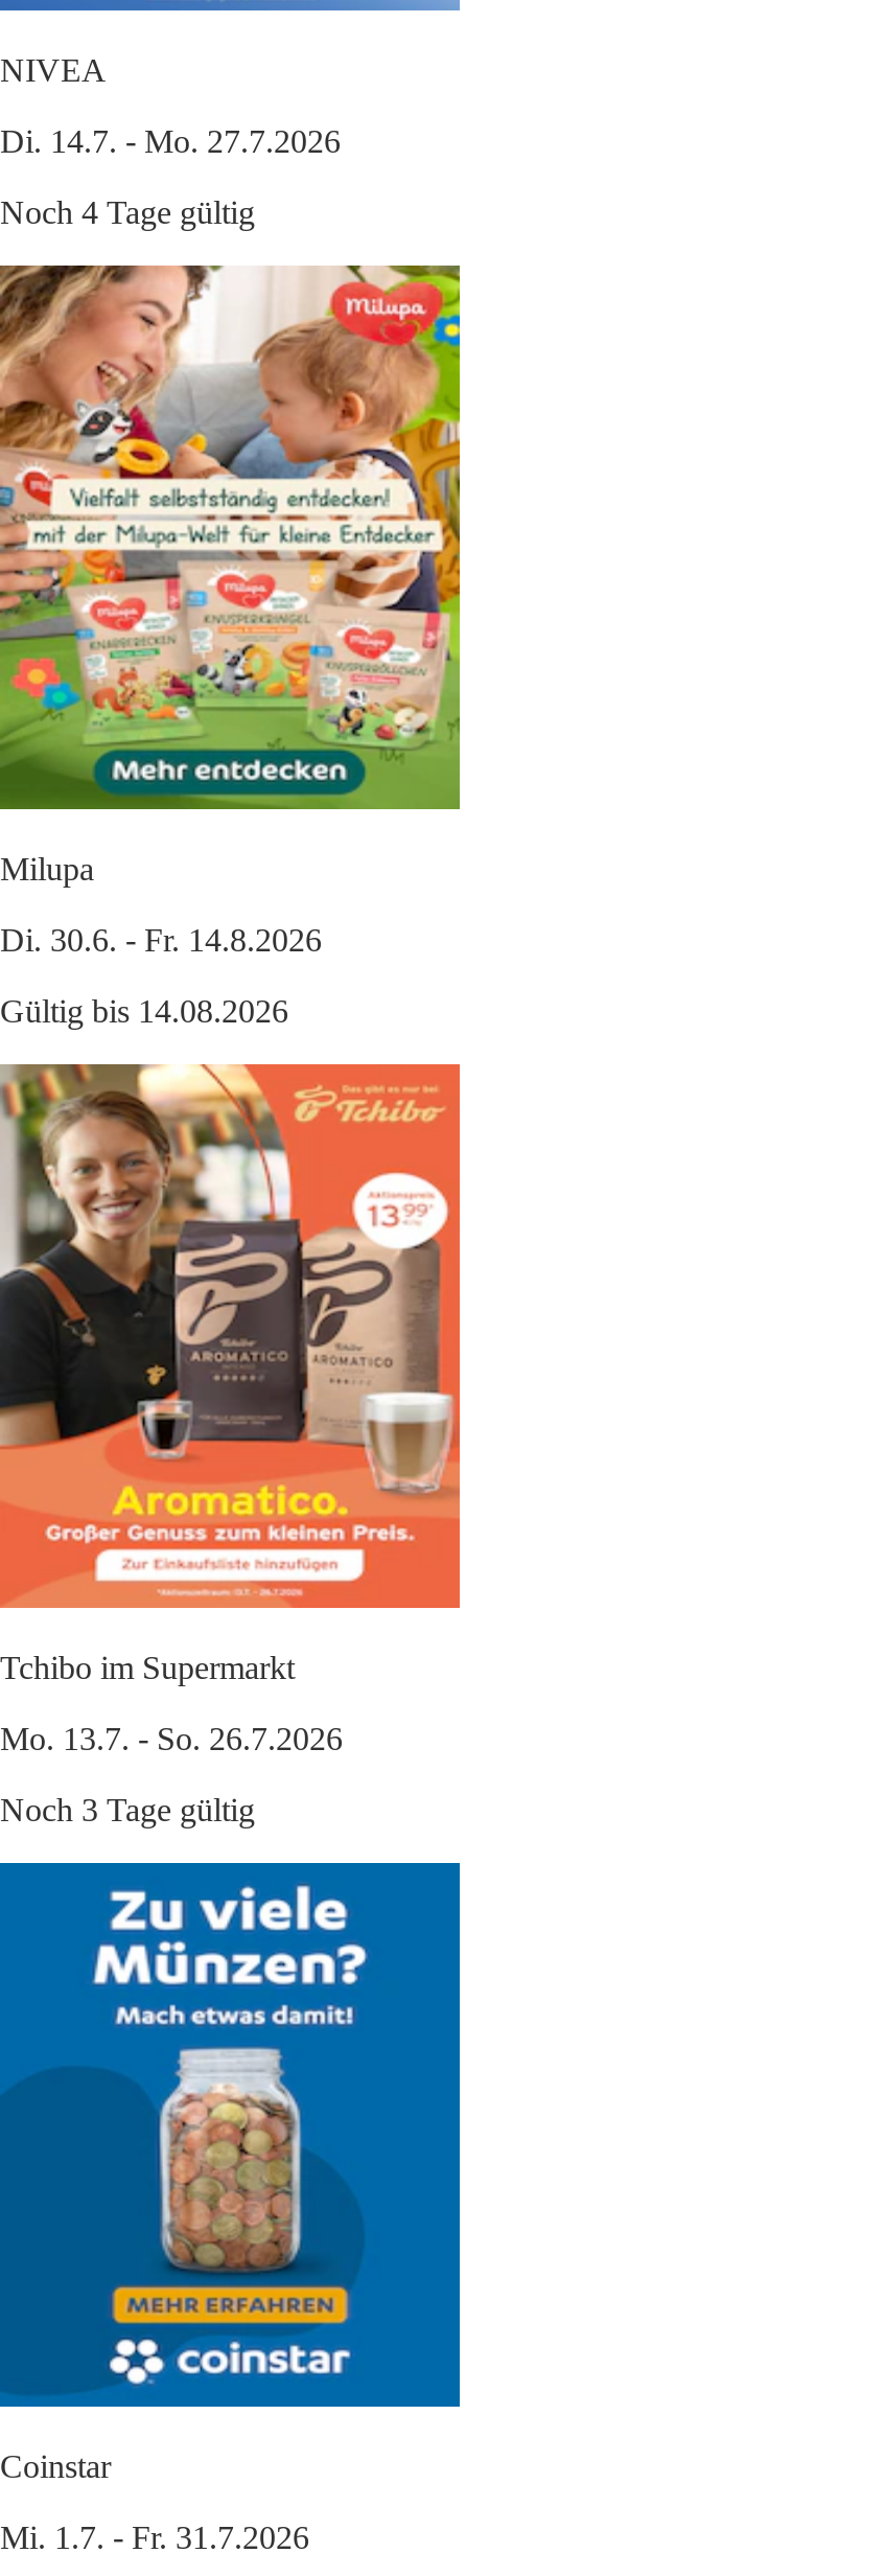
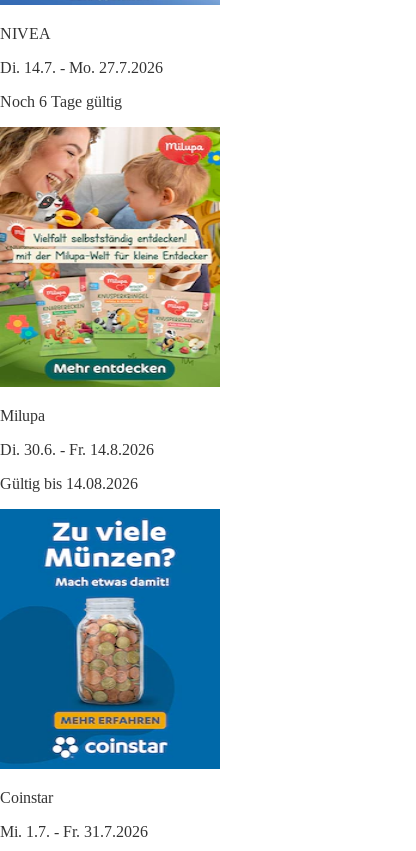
- Noch 4 Tage gültig
+ Noch 6 Tage gültig

- [image]
- Tchibo im Supermarkt
- Mo. 13.7. - So. 26.7.2026
- Noch 3 Tage gültig
